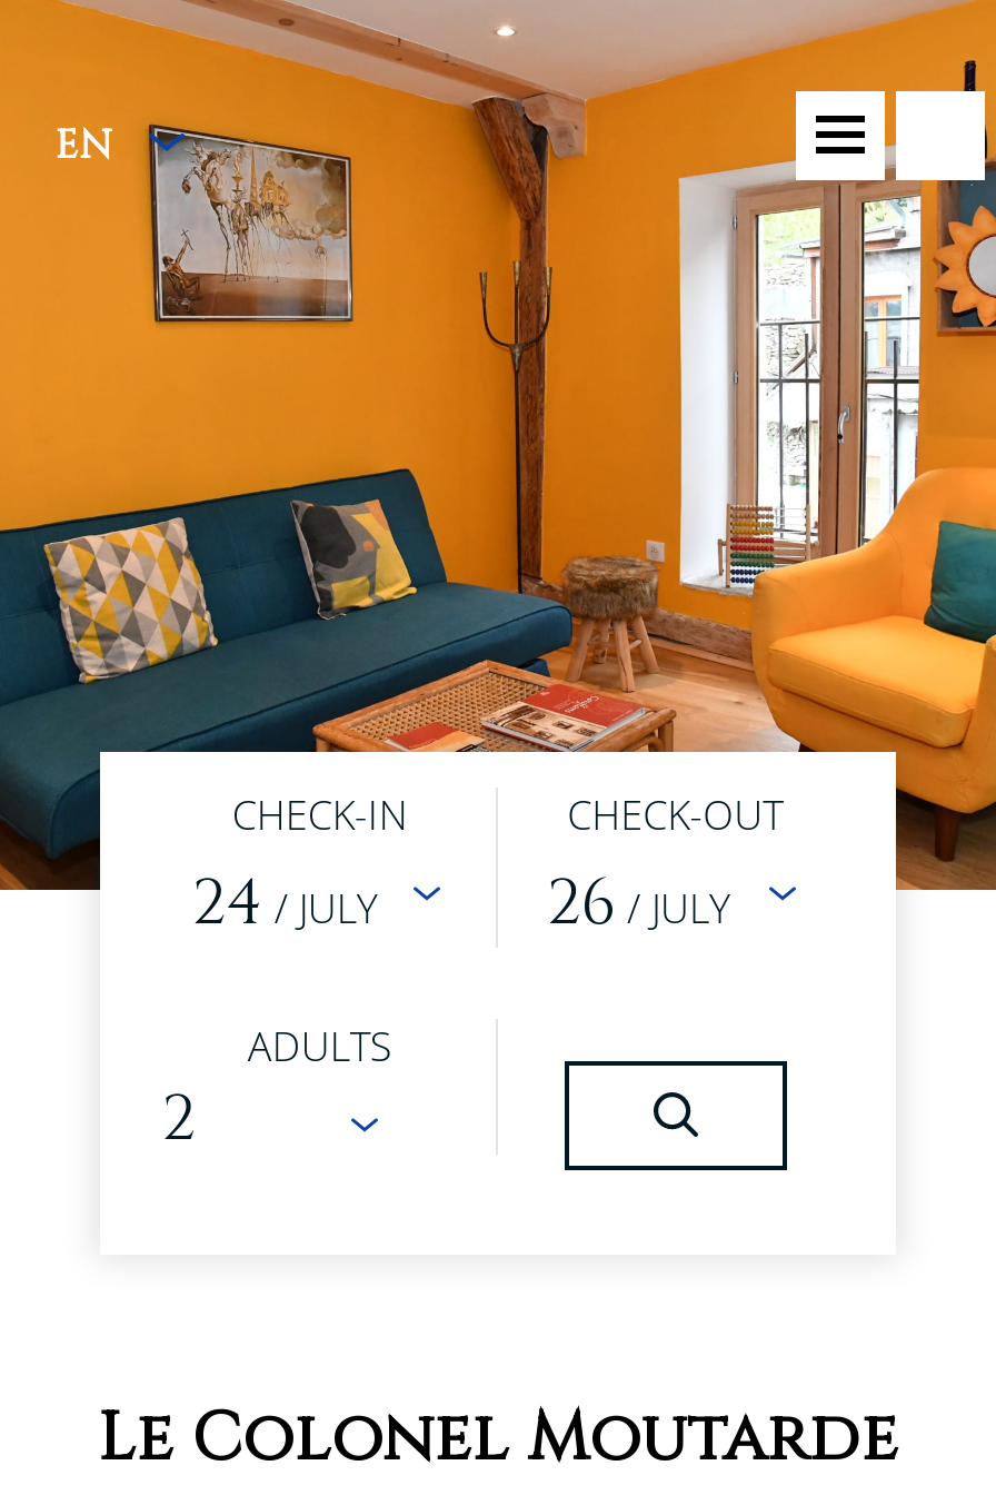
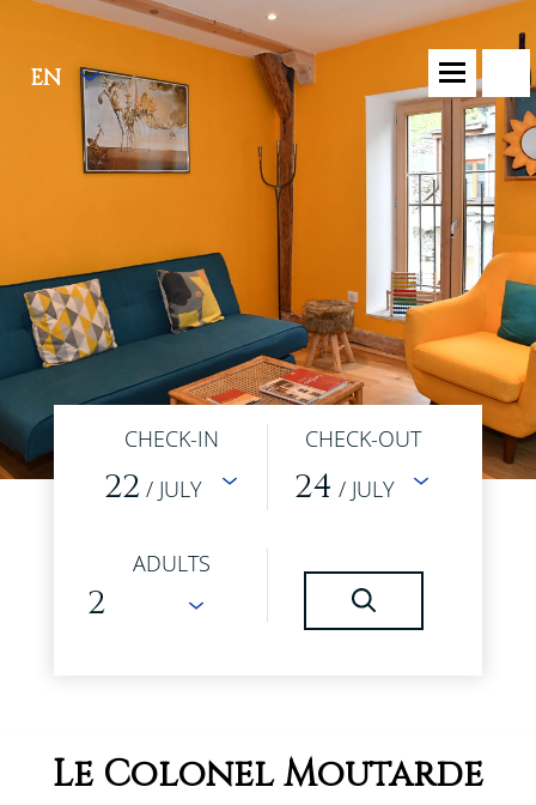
- 24 / JULY
+ 22 / JULY

- 26 / JULY
+ 24 / JULY
